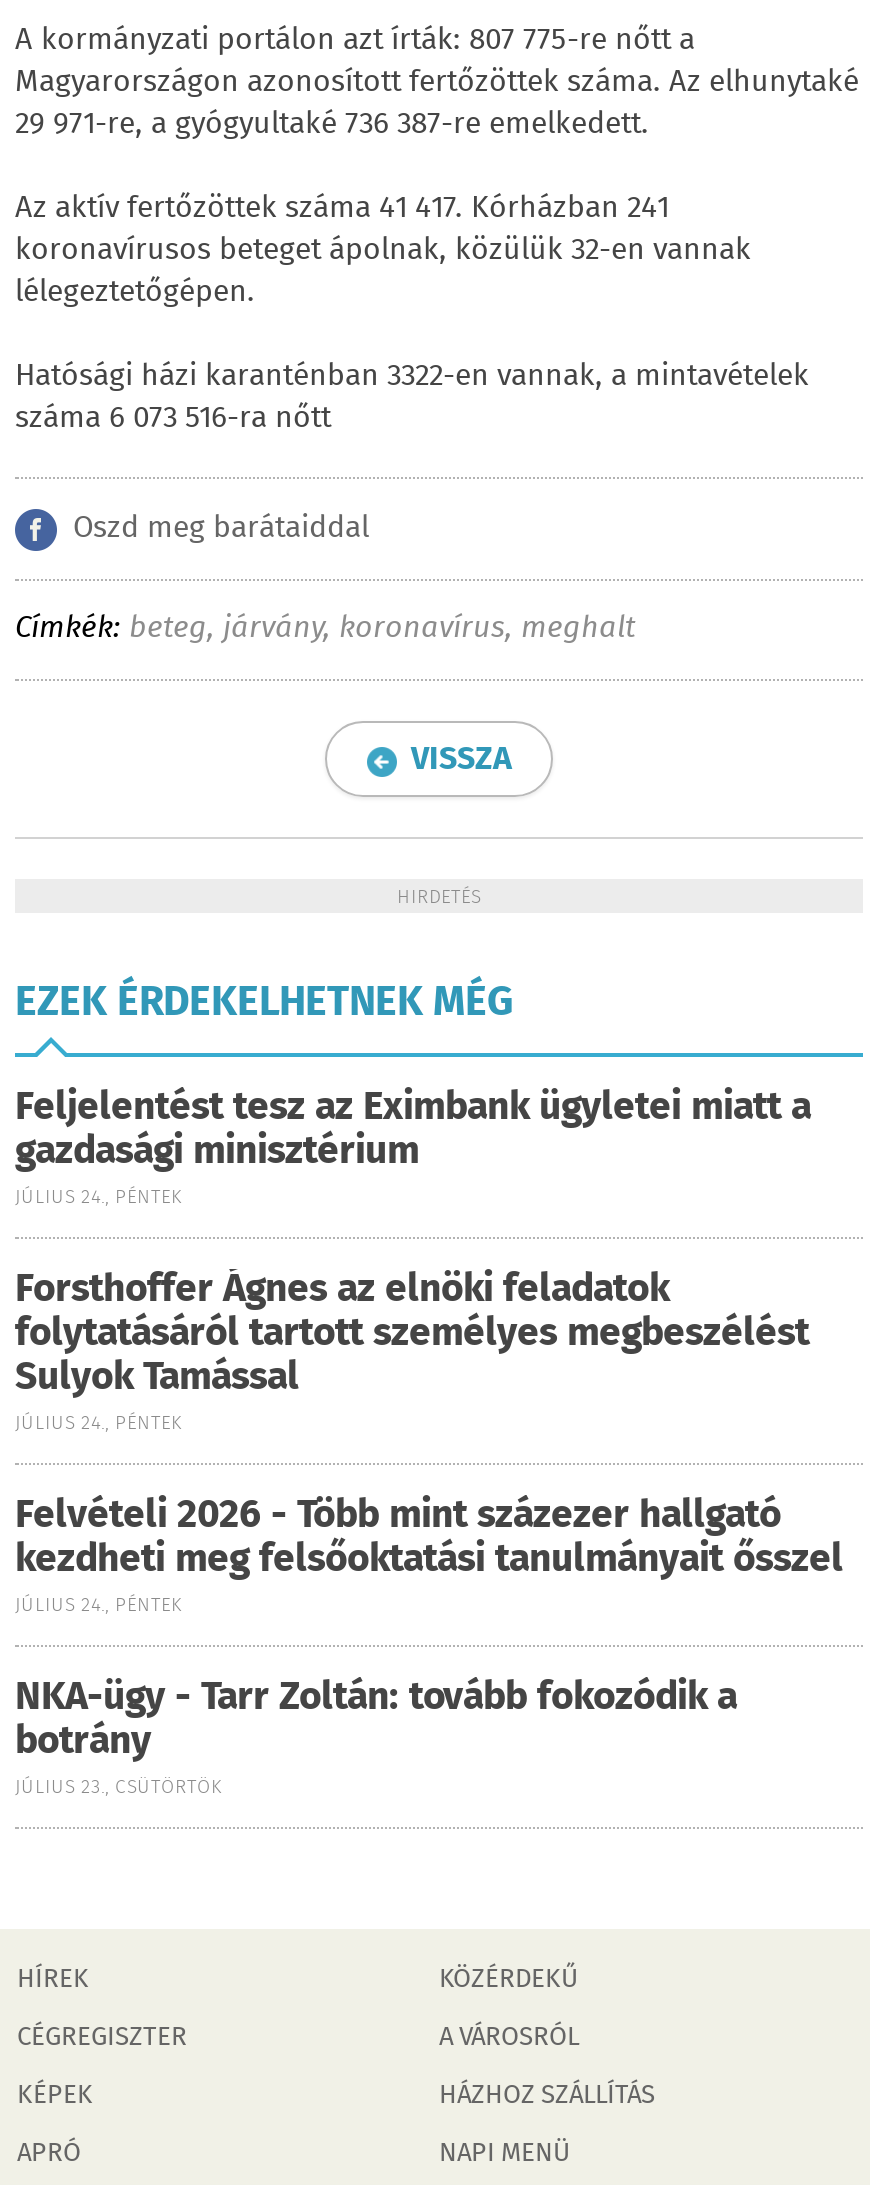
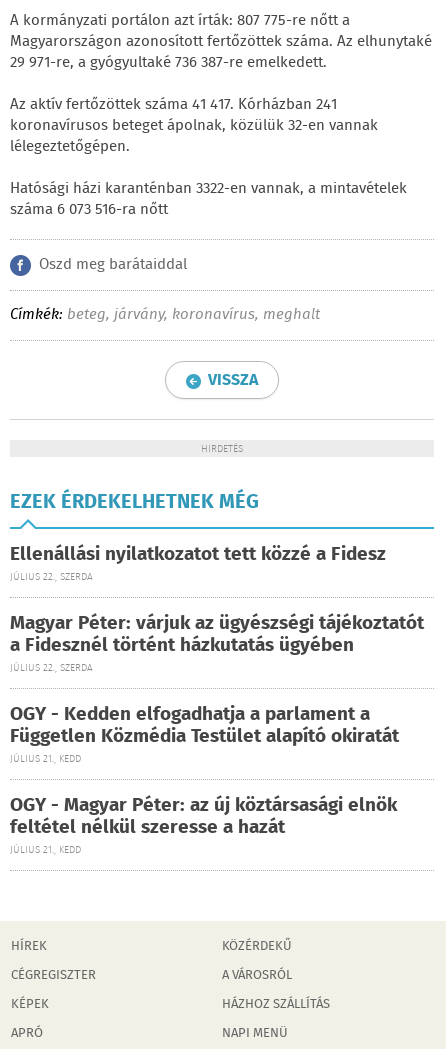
- Feljelentést tesz az Eximbank ügyletei miatt a
- gazdasági minisztérium
- JÚLIUS 24., PÉNTEK
+ Ellenállási nyilatkozatot tett közzé a Fidesz
+ JÚLIUS 22., SZERDA

- Forsthoffer Ágnes az elnöki feladatok
- folytatásáról tartott személyes megbeszélést
- Sulyok Tamással
- JÚLIUS 24., PÉNTEK
+ Magyar Péter: várjuk az ügyészségi tájékoztatót
+ a Fidesznél történt házkutatás ügyében
+ JÚLIUS 22., SZERDA

- Felvételi 2026 - Több mint százezer hallgató
- kezdheti meg felsőoktatási tanulmányait ősszel
- JÚLIUS 24., PÉNTEK
+ OGY - Kedden elfogadhatja a parlament a
+ Független Közmédia Testület alapító okiratát
+ JÚLIUS 21., KEDD

- NKA-ügy - Tarr Zoltán: tovább fokozódik a
- botrány
- JÚLIUS 23., CSÜTÖRTÖK
+ OGY - Magyar Péter: az új köztársasági elnök
+ feltétel nélkül szeresse a hazát
+ JÚLIUS 21., KEDD
